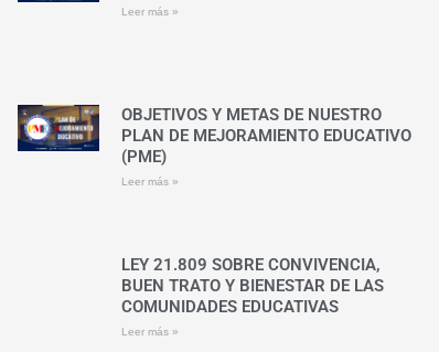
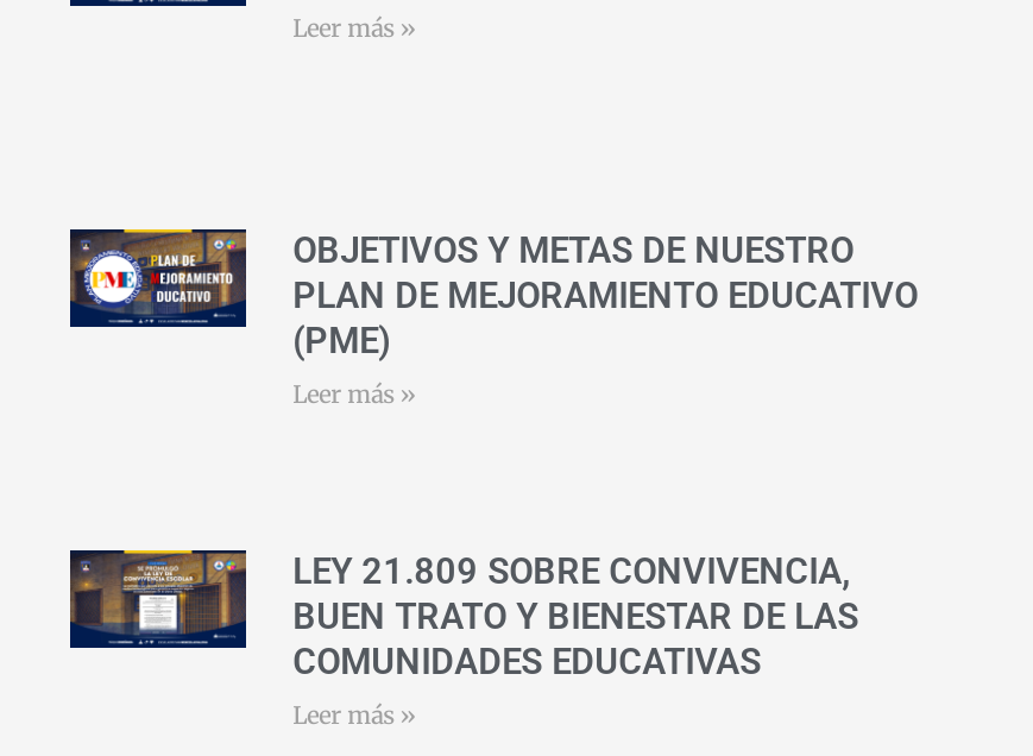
+ [image]
